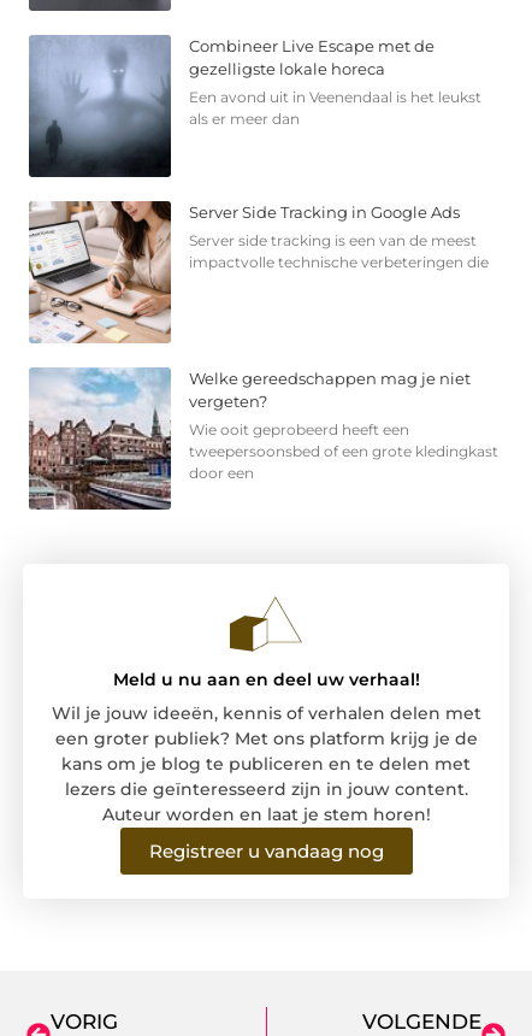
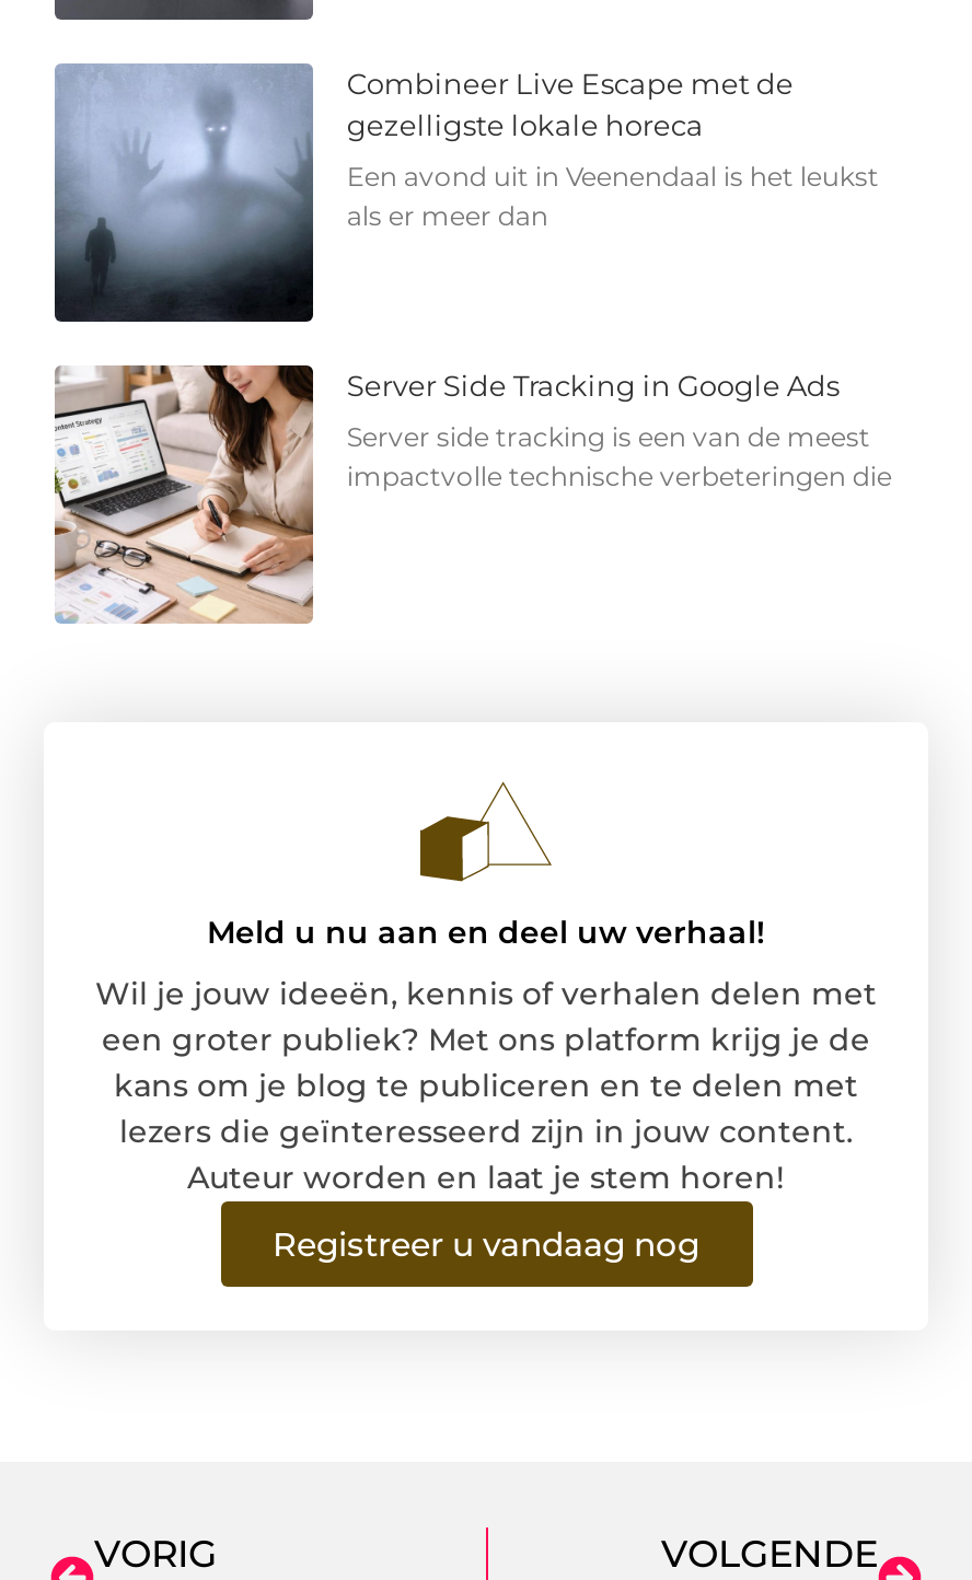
- [image]
- Welke gereedschappen mag je niet
- vergeten?
- Wie ooit geprobeerd heeft een
- tweepersoonsbed of een grote kledingkast
- door een
